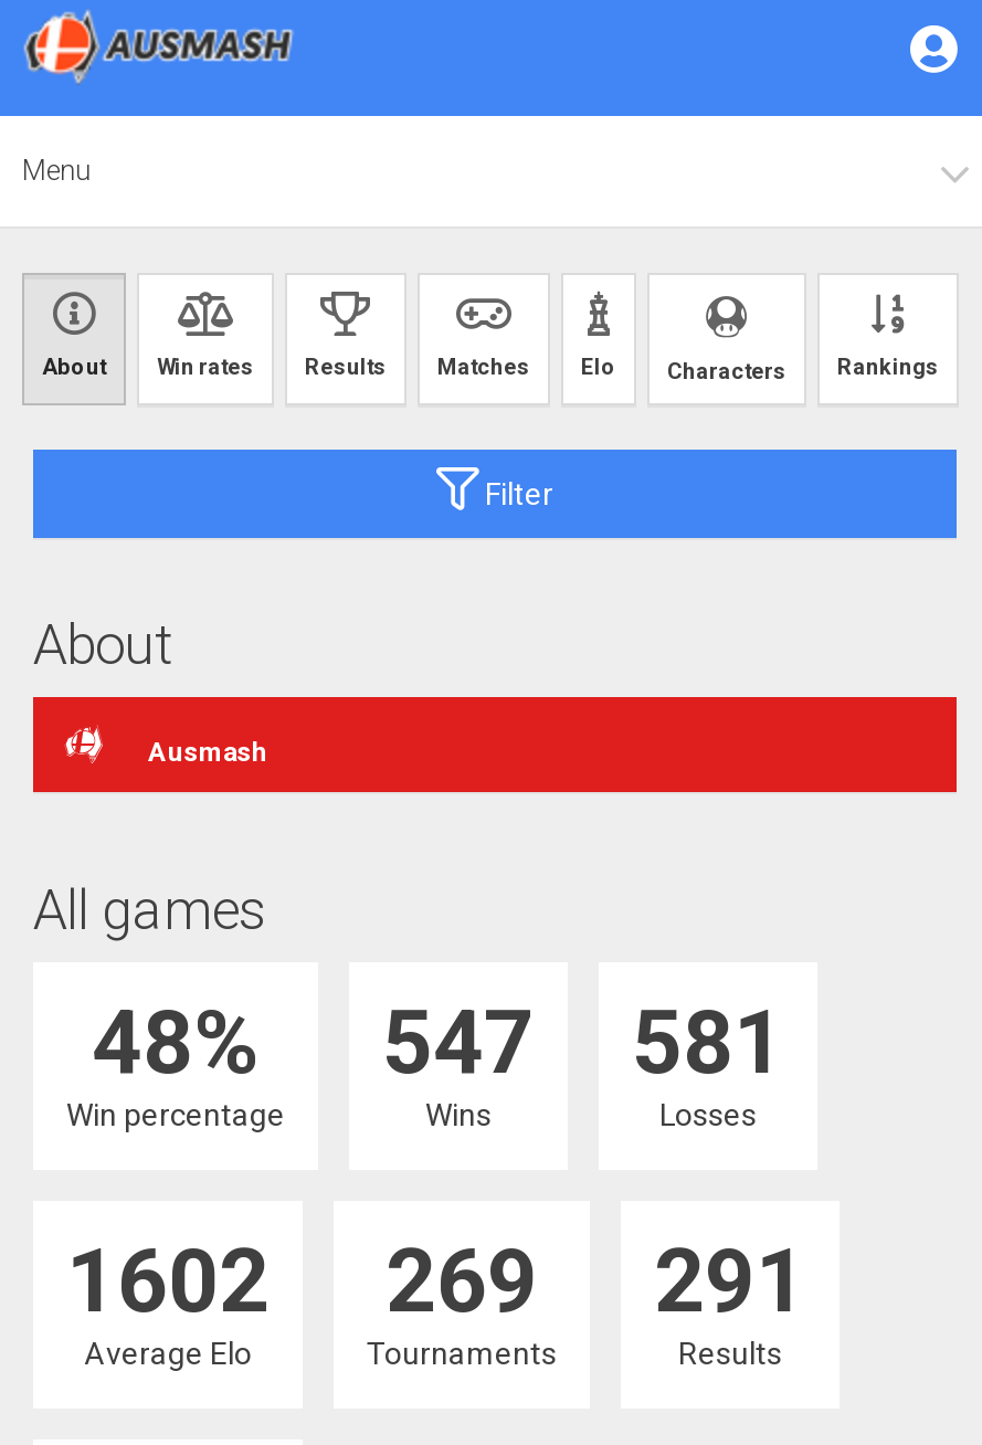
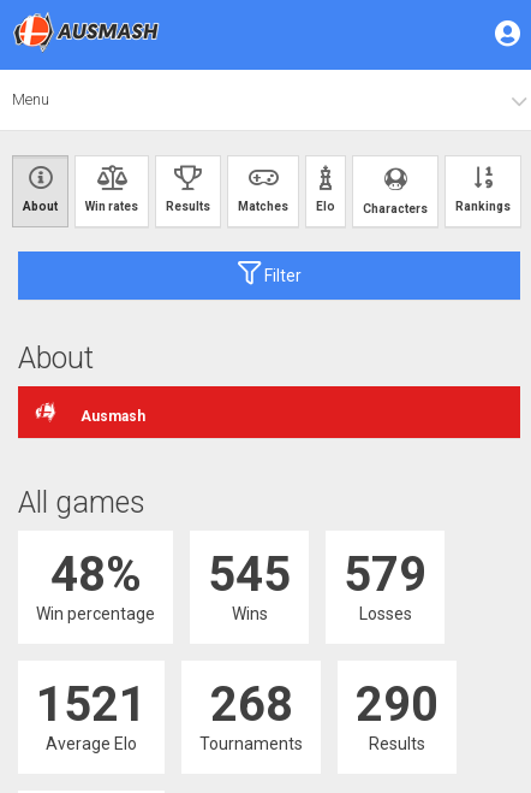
- 547
+ 545

- 581
+ 579

- 1602
+ 1521

- 269
+ 268

- 291
+ 290
